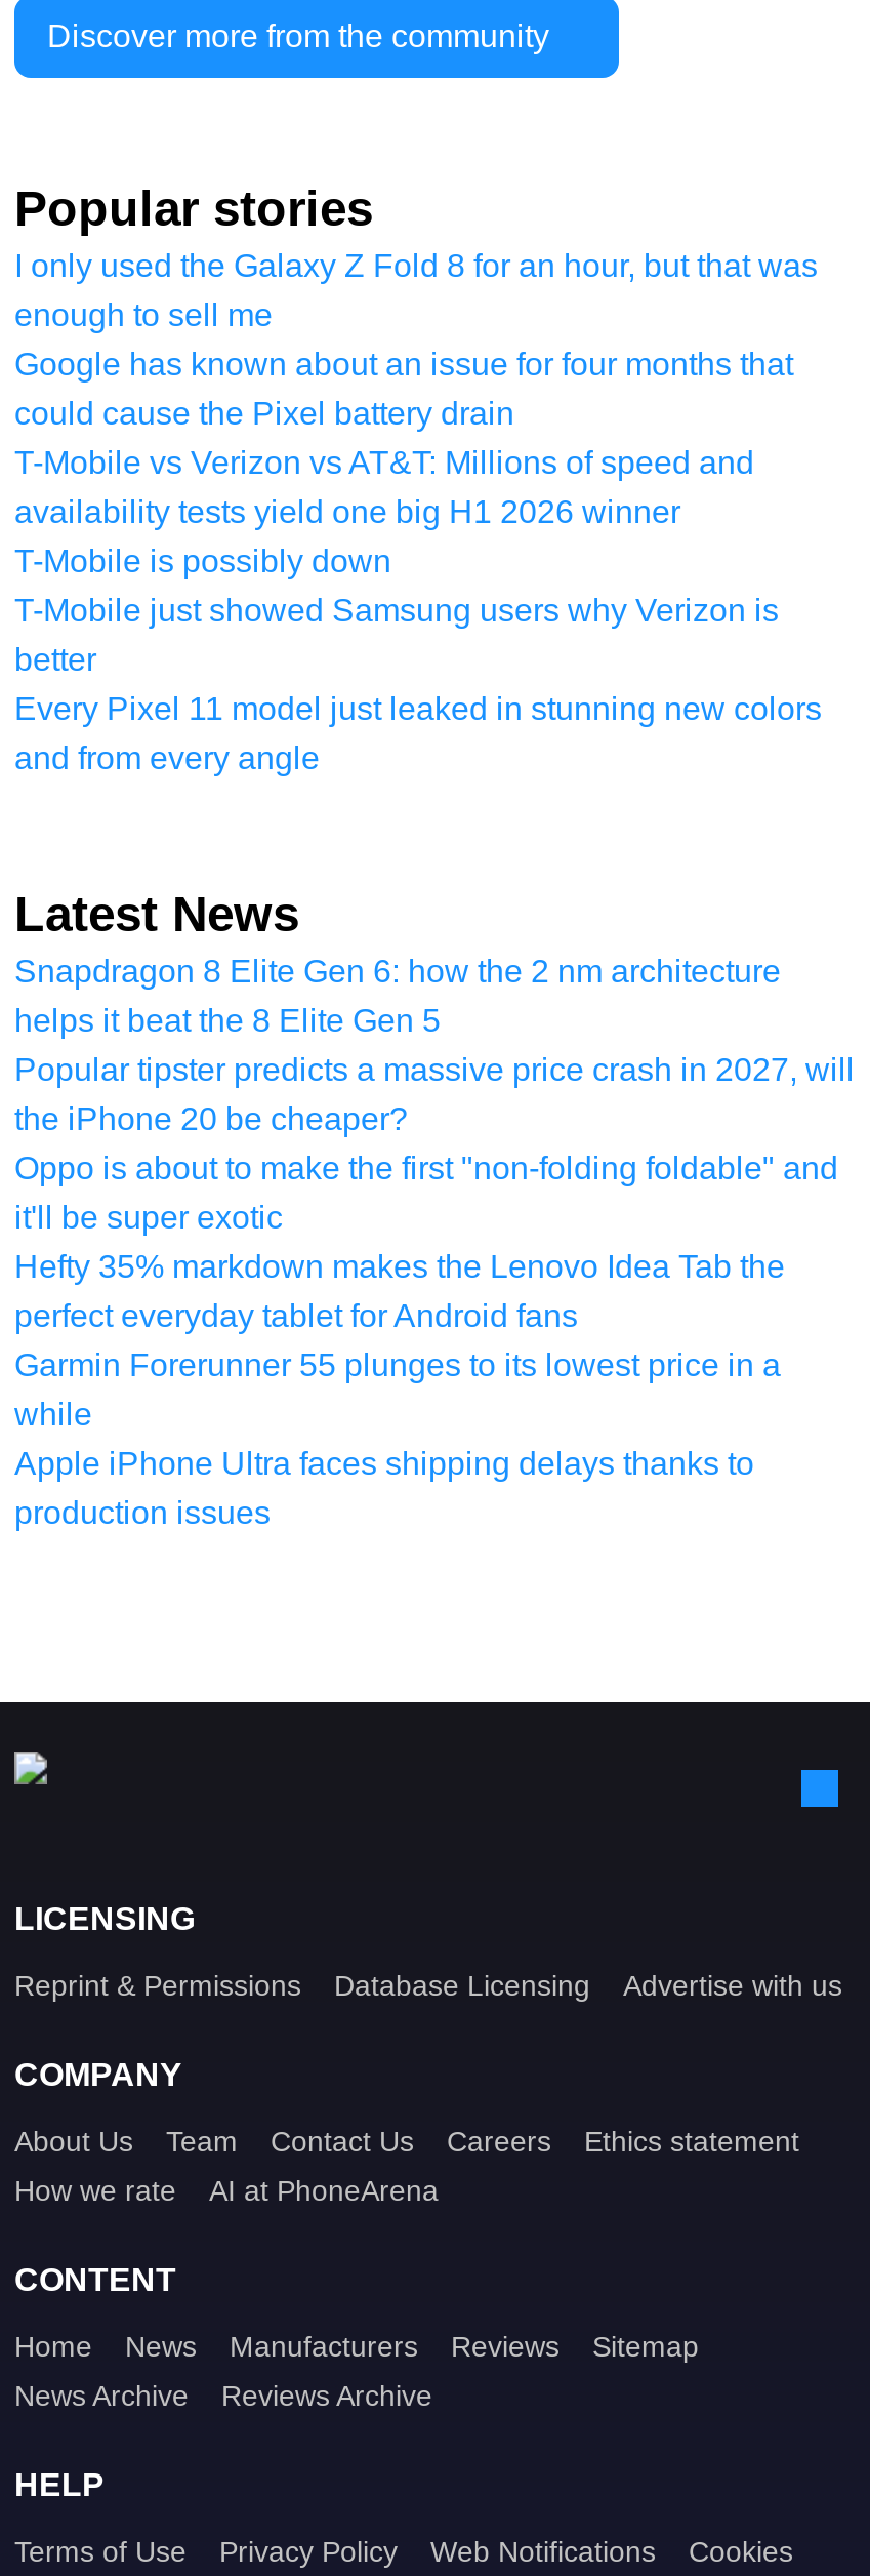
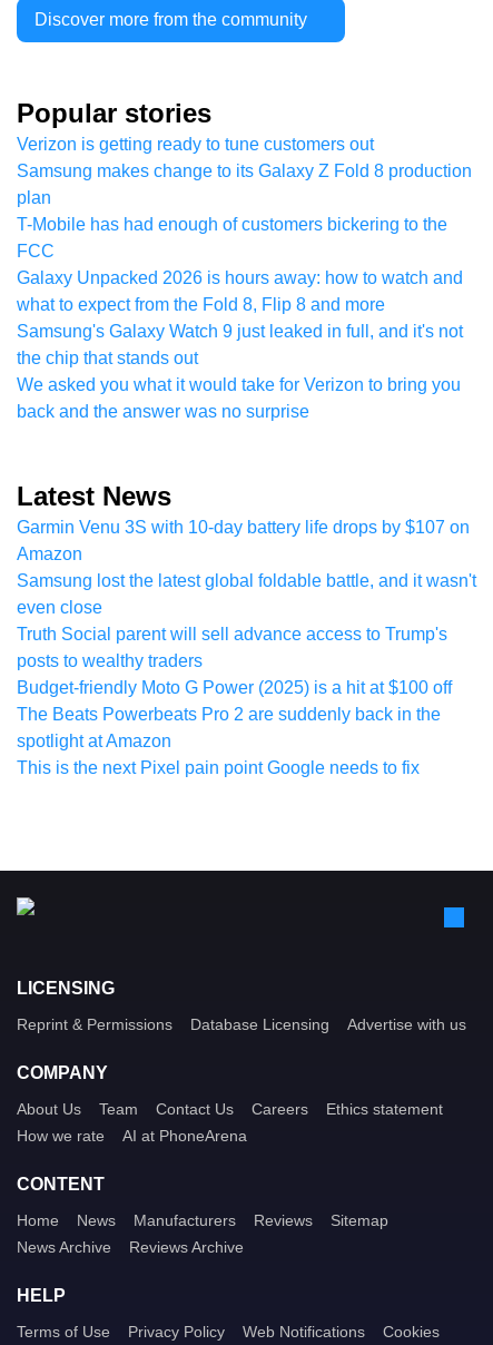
- I only used the Galaxy Z Fold 8 for an hour, but that was
- enough to sell me
- Google has known about an issue for four months that
- could cause the Pixel battery drain
- T-Mobile vs Verizon vs AT&T: Millions of speed and
- availability tests yield one big H1 2026 winner
- T-Mobile is possibly down
- T-Mobile just showed Samsung users why Verizon is
- better
- Every Pixel 11 model just leaked in stunning new colors
- and from every angle
+ Verizon is getting ready to tune customers out
+ Samsung makes change to its Galaxy Z Fold 8 production
+ plan
+ T-Mobile has had enough of customers bickering to the
+ FCC
+ Galaxy Unpacked 2026 is hours away: how to watch and
+ what to expect from the Fold 8, Flip 8 and more
+ Samsung's Galaxy Watch 9 just leaked in full, and it's not
+ the chip that stands out
+ We asked you what it would take for Verizon to bring you
+ back and the answer was no surprise

- Snapdragon 8 Elite Gen 6: how the 2 nm architecture
- helps it beat the 8 Elite Gen 5
- Popular tipster predicts a massive price crash in 2027, will
- the iPhone 20 be cheaper?
- Oppo is about to make the first "non-folding foldable" and
- it'll be super exotic
- Hefty 35% markdown makes the Lenovo Idea Tab the
- perfect everyday tablet for Android fans
- Garmin Forerunner 55 plunges to its lowest price in a
- while
- Apple iPhone Ultra faces shipping delays thanks to
- production issues
+ Garmin Venu 3S with 10-day battery life drops by $107 on
+ Amazon
+ Samsung lost the latest global foldable battle, and it wasn't
+ even close
+ Truth Social parent will sell advance access to Trump's
+ posts to wealthy traders
+ Budget-friendly Moto G Power (2025) is a hit at $100 off
+ The Beats Powerbeats Pro 2 are suddenly back in the
+ spotlight at Amazon
+ This is the next Pixel pain point Google needs to fix
